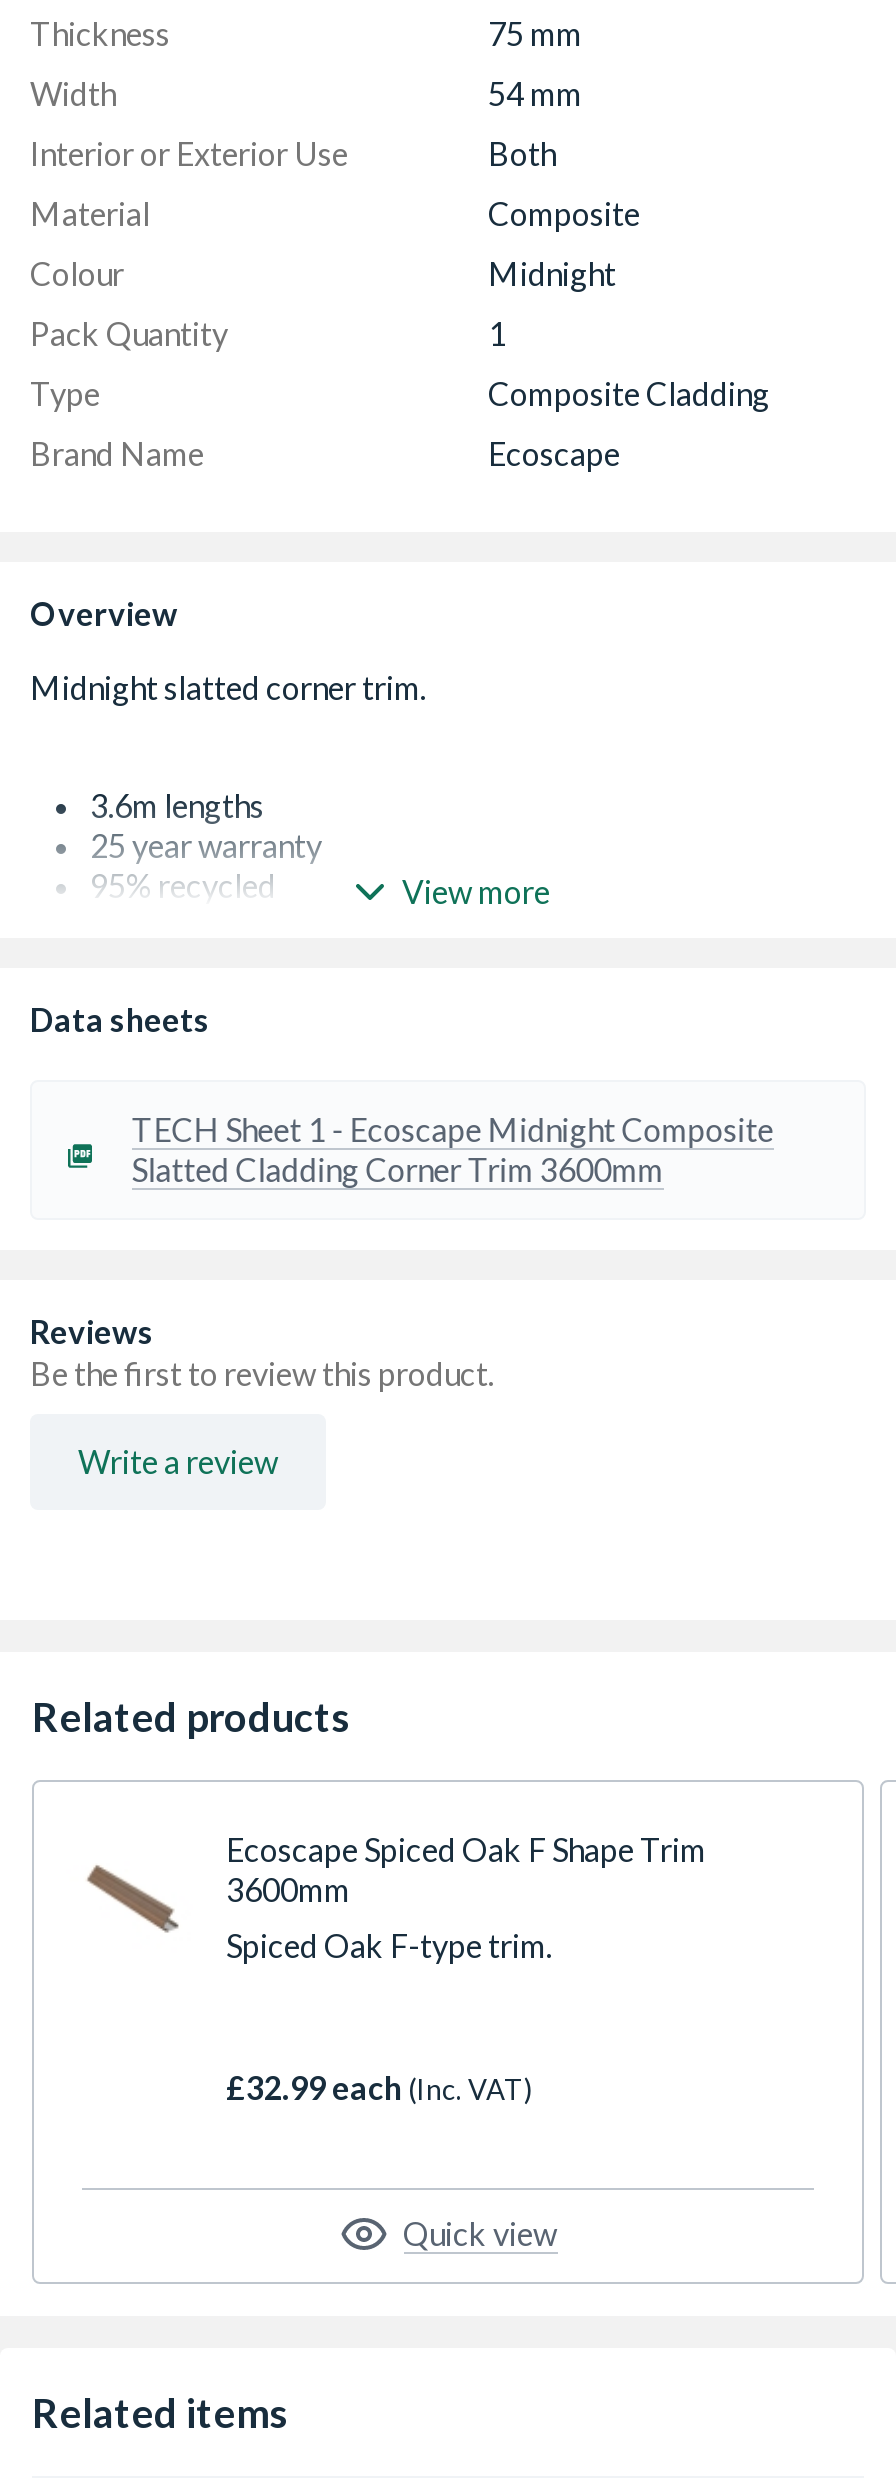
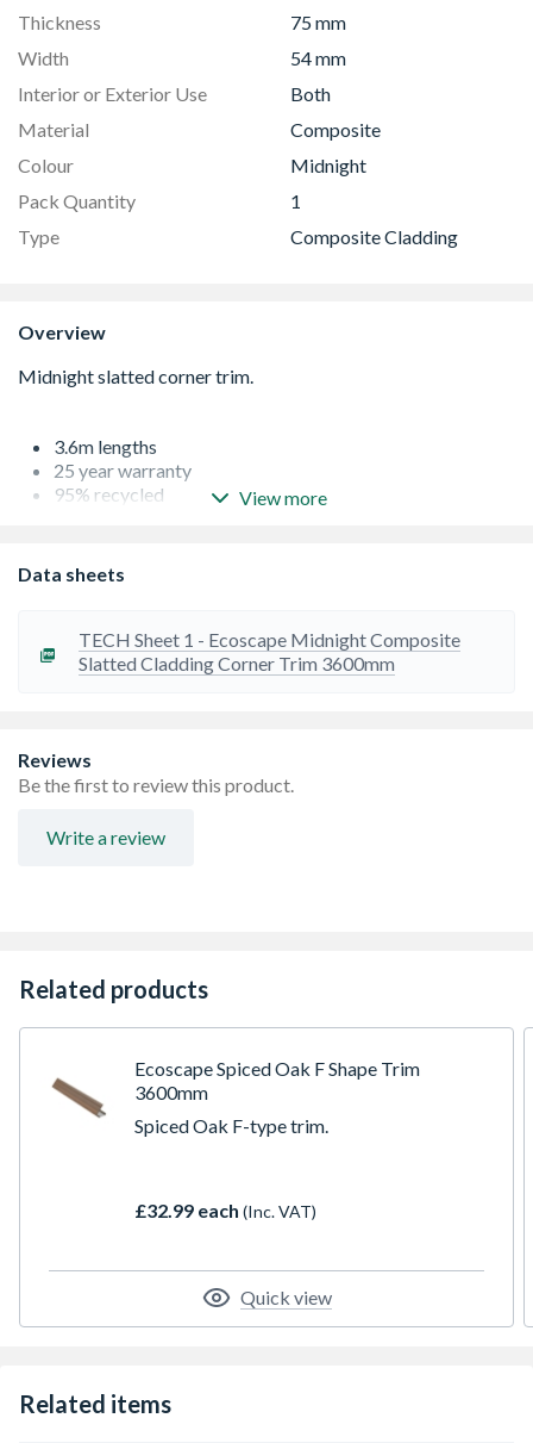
- Brand Name
- Ecoscape
